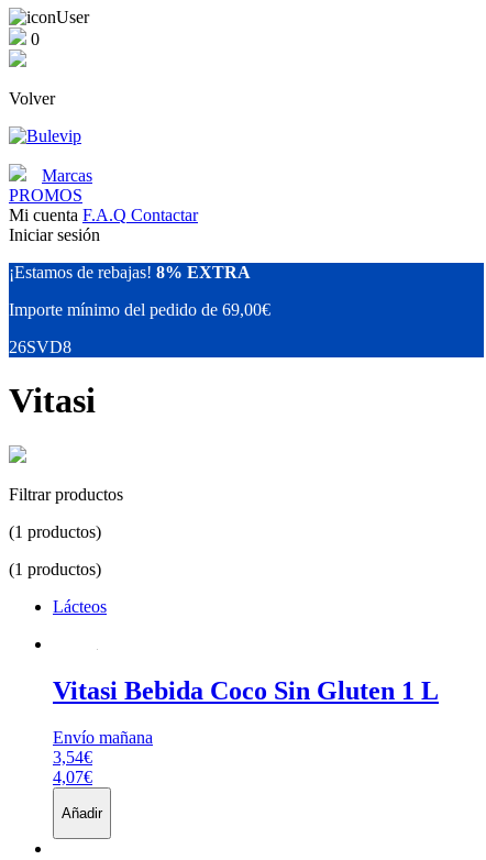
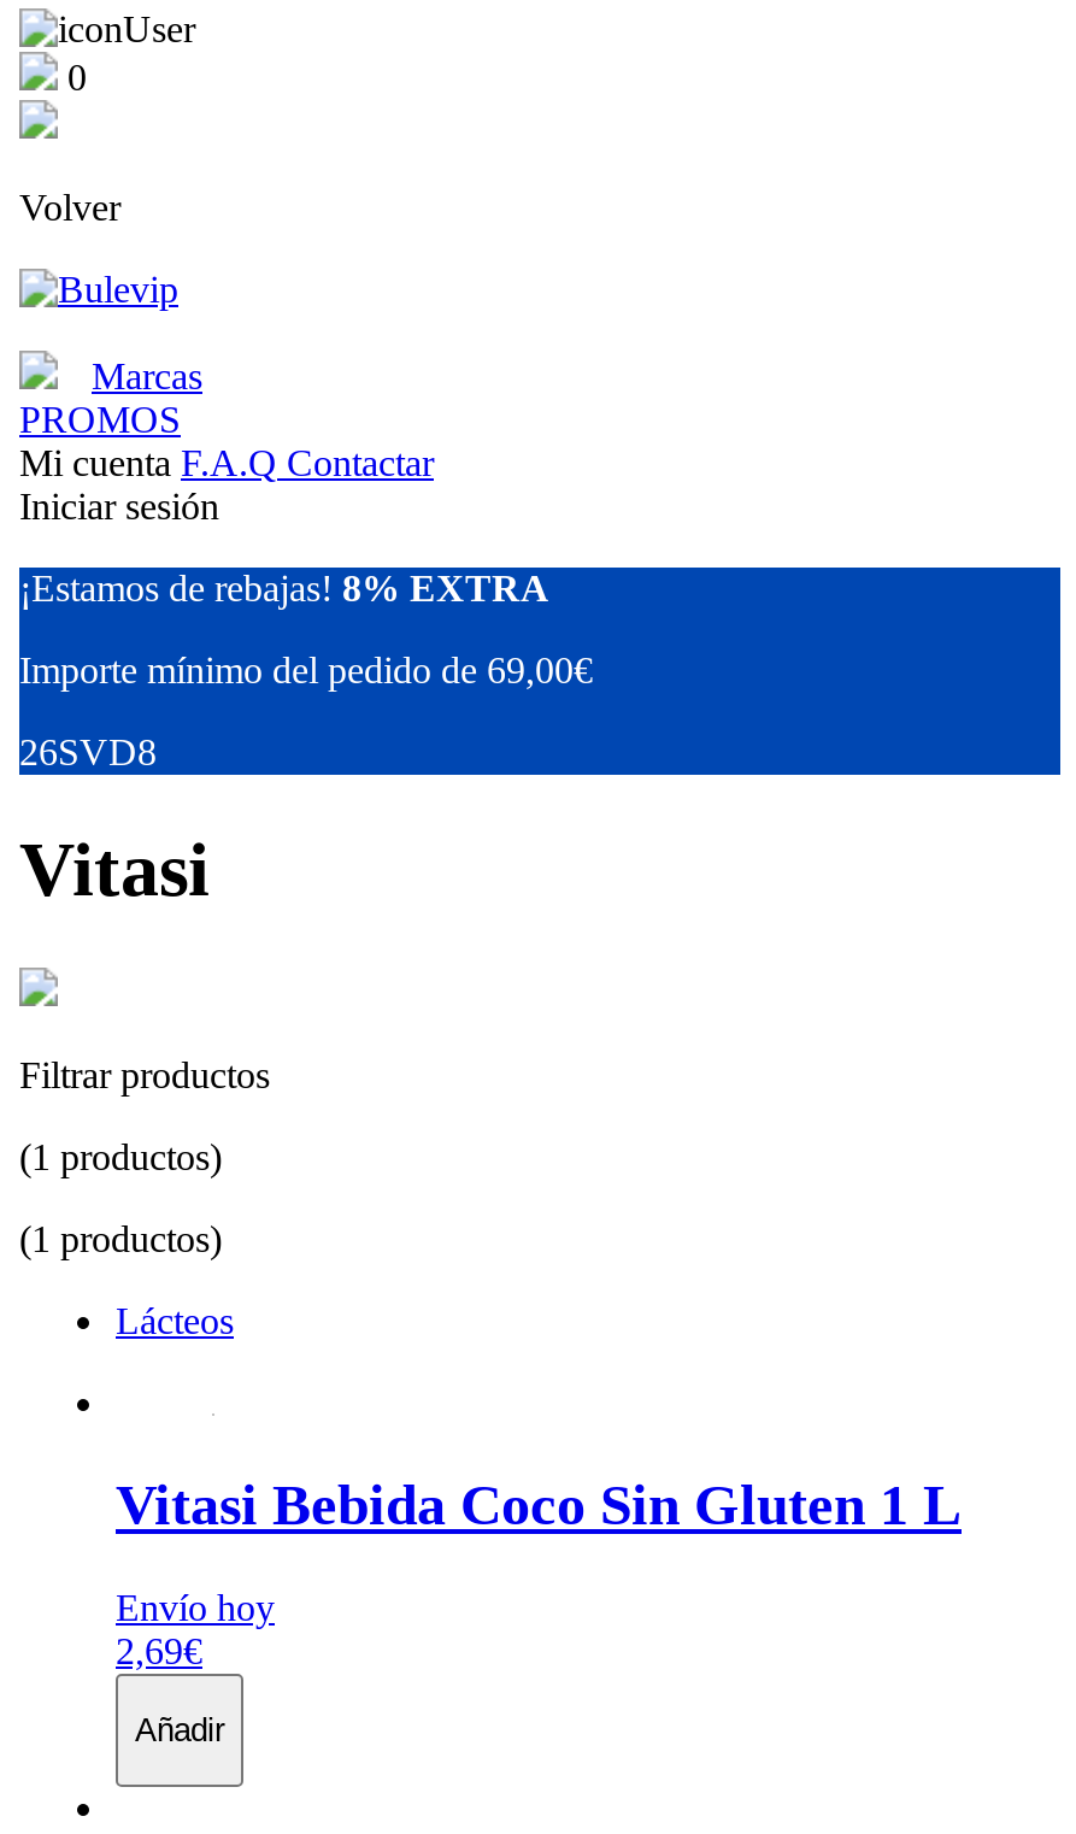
- Envío mañana
- 3,54€
- 4,07€
+ Envío hoy
+ 2,69€
